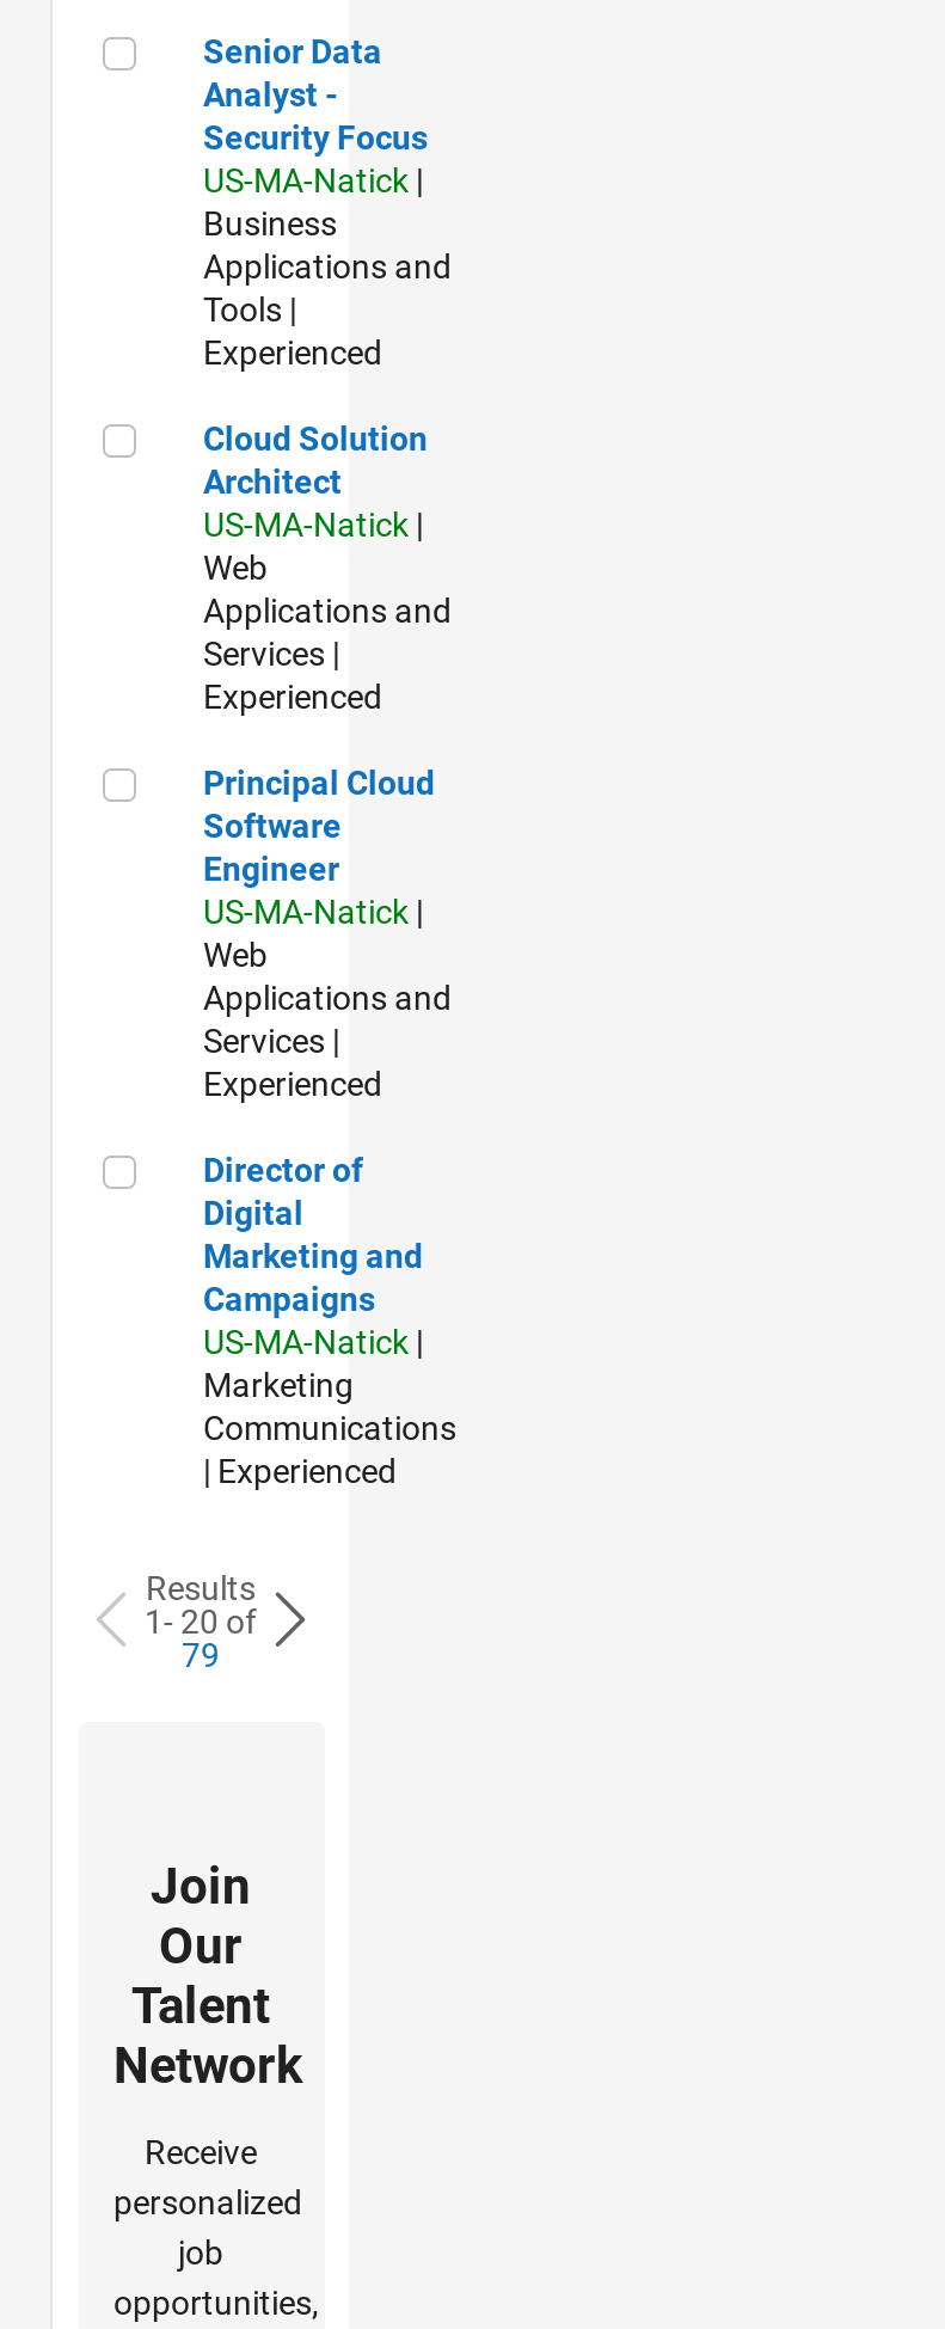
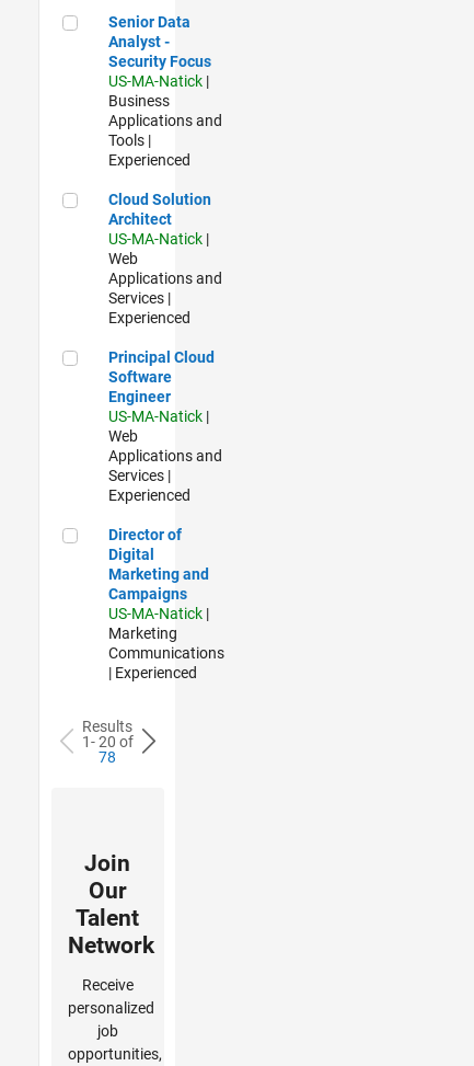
- 79
+ 78
